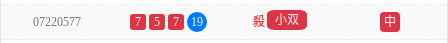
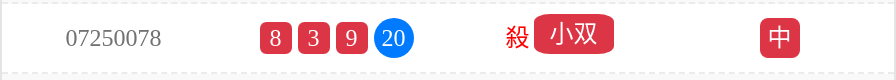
- 07220577
+ 07250078

- 7
+ 8

- 5
+ 3

- 7
+ 9

- 19
+ 20
